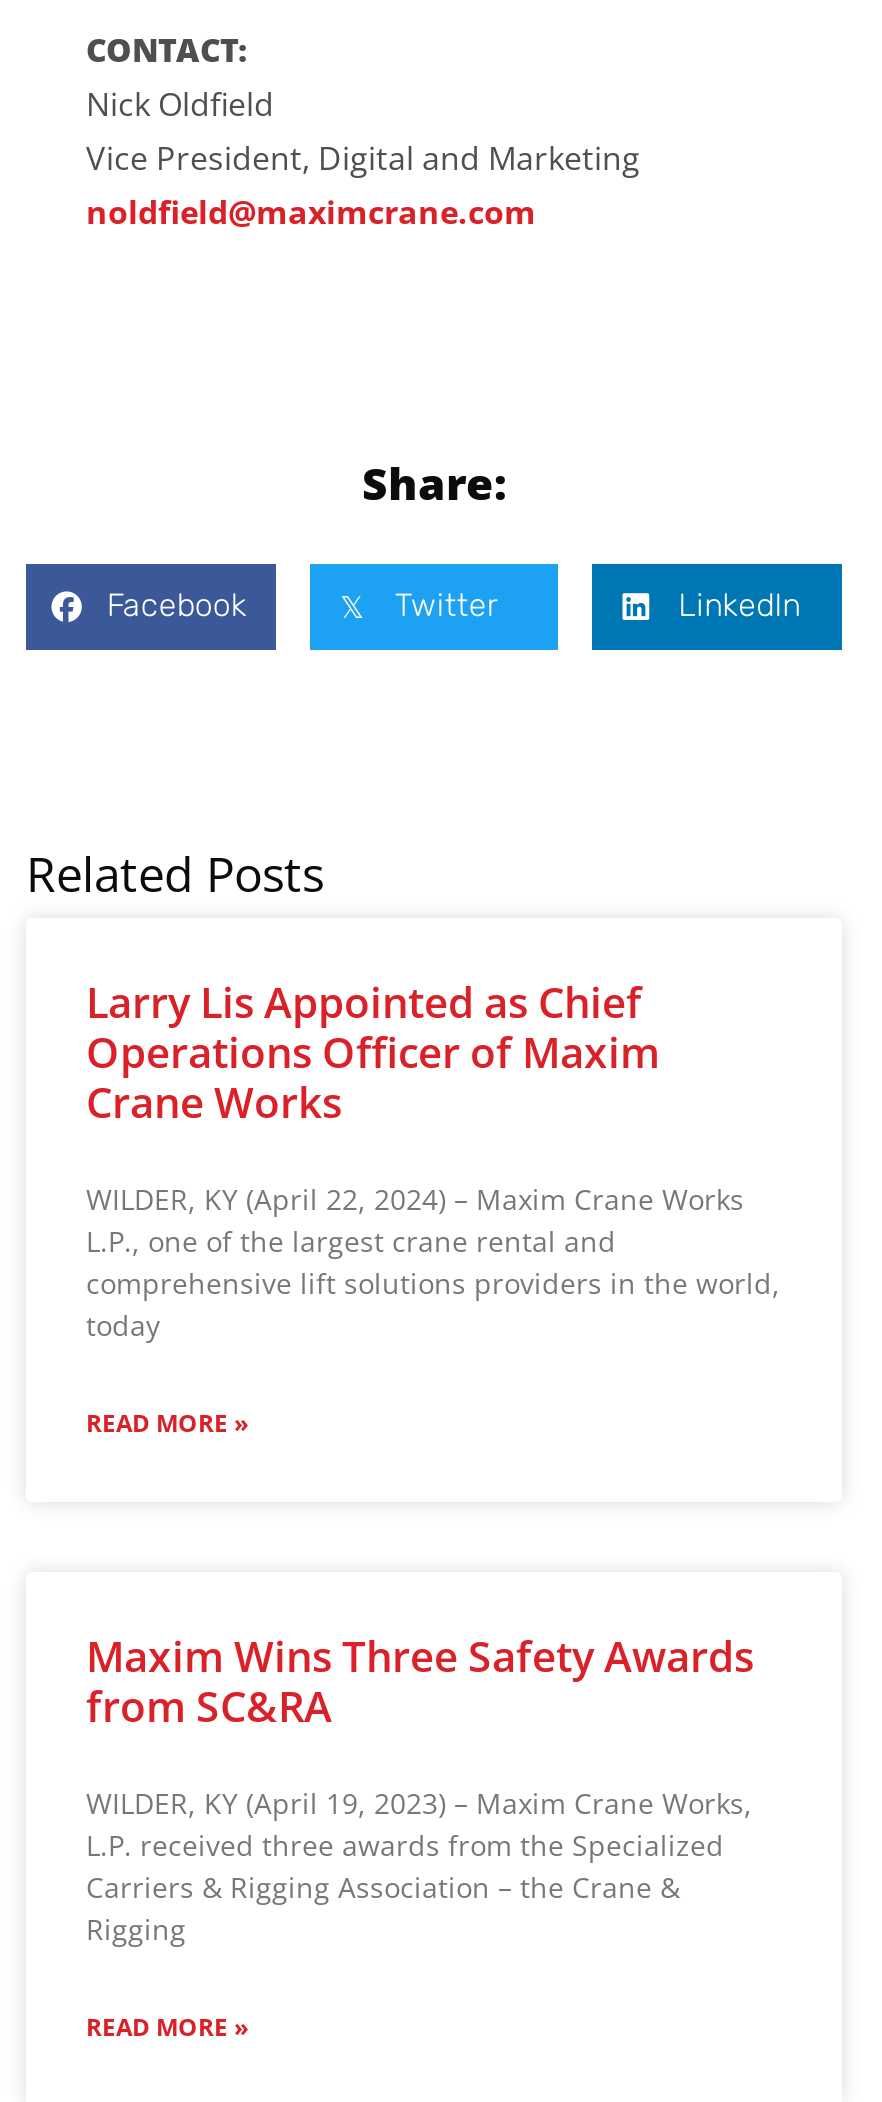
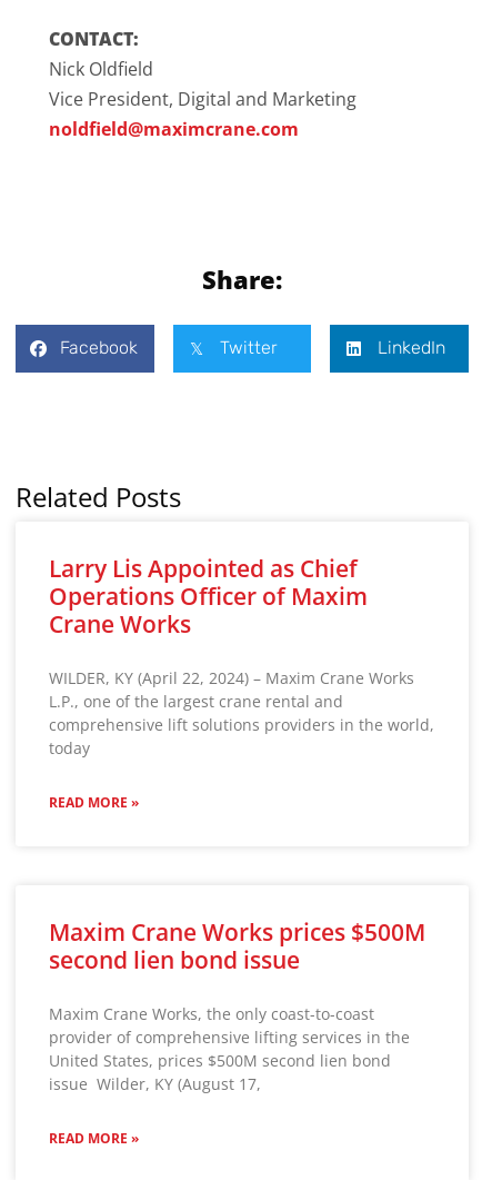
- Maxim Wins Three Safety Awards
- from SC&RA
+ Maxim Crane Works prices $500M
+ second lien bond issue

- WILDER, KY (April 19, 2023) – Maxim Crane Works,
- L.P. received three awards from the Specialized
- Carriers & Rigging Association – the Crane &
- Rigging
+ Maxim Crane Works, the only coast-to-coast
+ provider of comprehensive lifting services in the
+ United States, prices $500M second lien bond
+ issue Wilder, KY (August 17,
